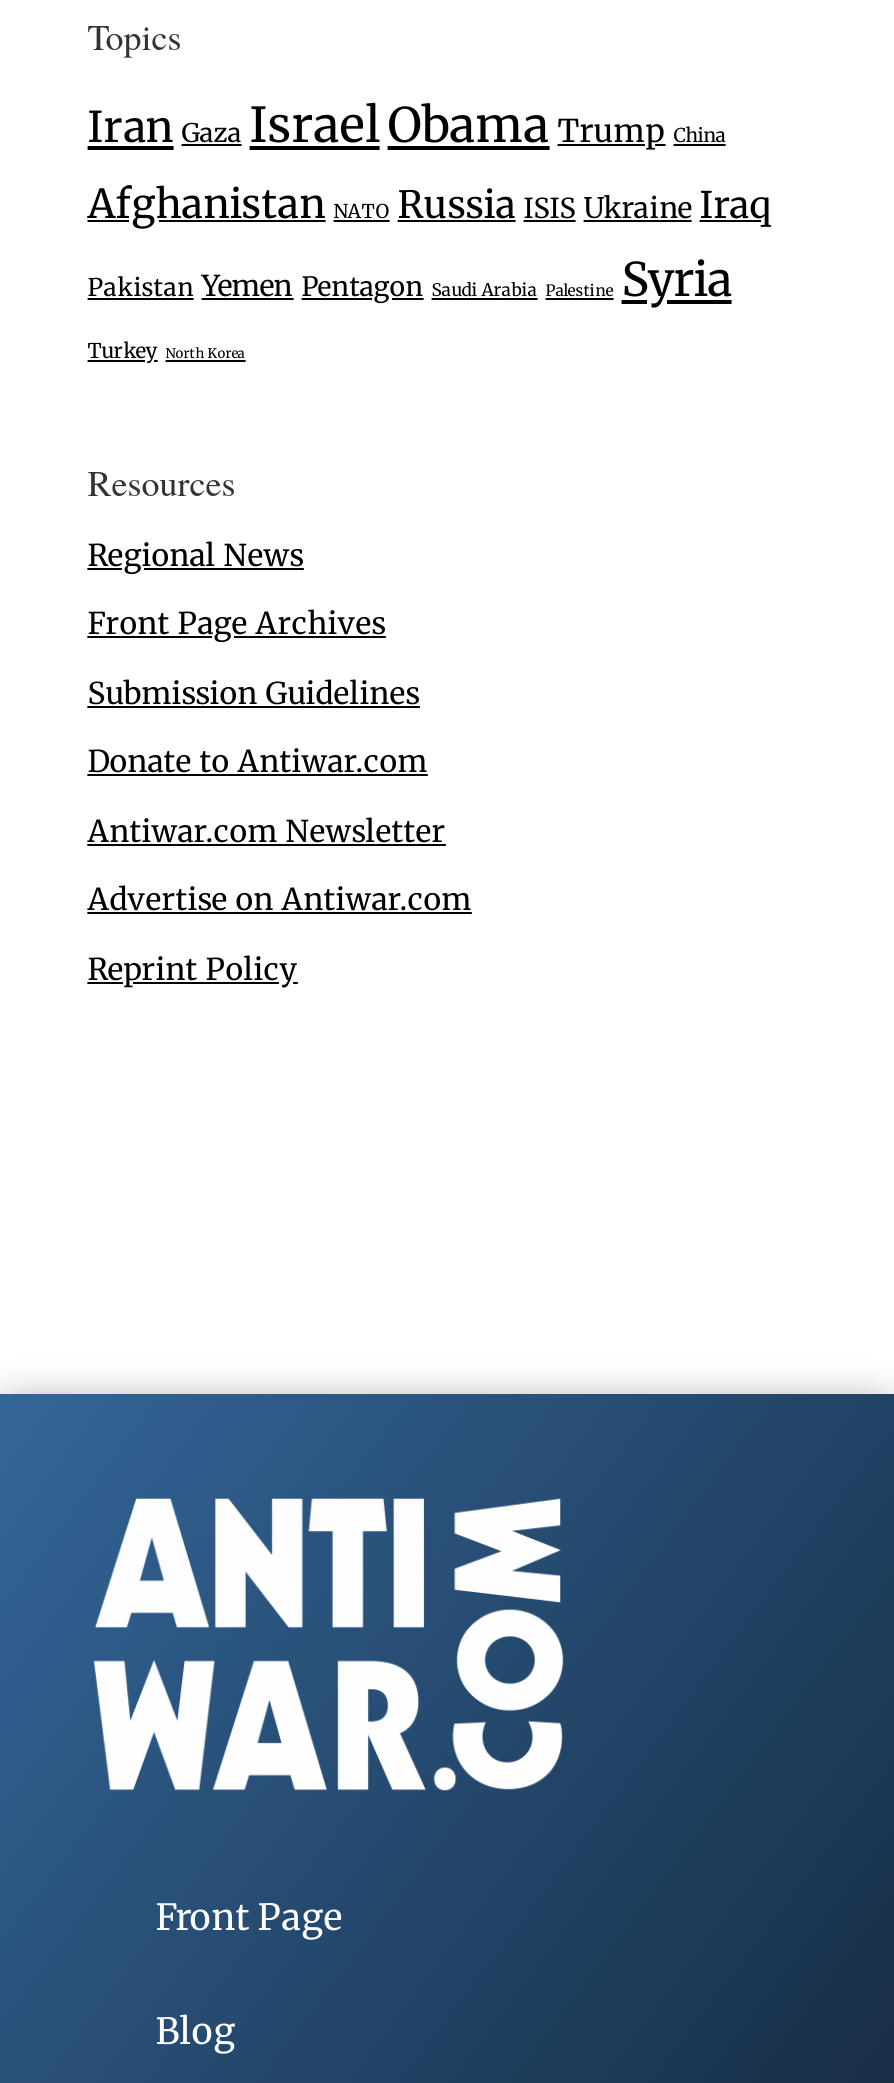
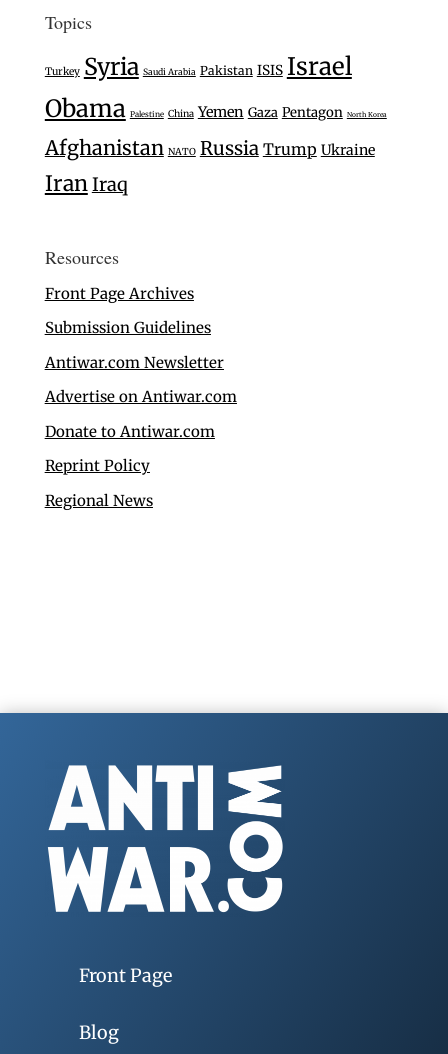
- Iran Gaza Israel Obama Trump China
- Afghanistan NATO Russia ISIS Ukraine Iraq
- Pakistan Yemen Pentagon Saudi Arabia Palestine Syria
- Turkey North Korea
+ Turkey Syria Saudi Arabia Pakistan ISIS Israel
+ Obama Palestine China Yemen Gaza Pentagon North Korea
+ Afghanistan NATO Russia Trump Ukraine
+ Iran Iraq

moved down: Regional News

moved up: Front Page Archives | Submission Guidelines

moved down: Donate to Antiwar.com

moved up: Antiwar.com Newsletter | Advertise on Antiwar.com

moved up: Reprint Policy
